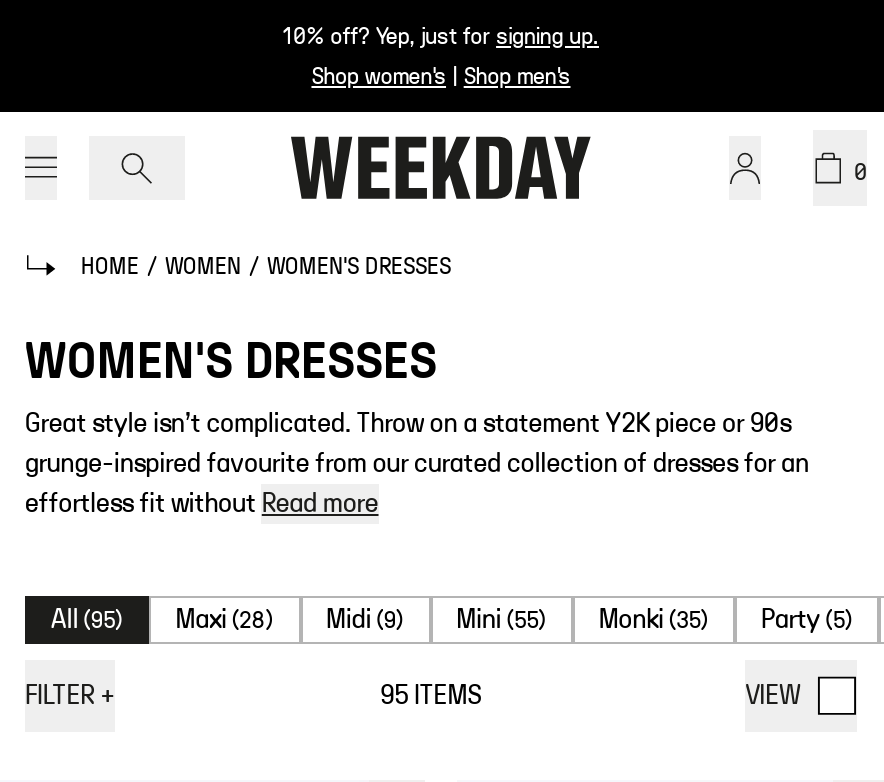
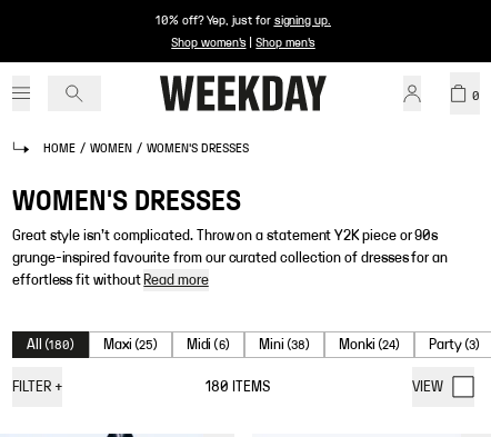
- All (95)
+ All (180)

- Maxi (28)
+ Maxi (25)

- Midi (9)
+ Midi (6)

- Mini (55)
+ Mini (38)

- Monki (35)
+ Monki (24)

- Party (5)
+ Party (3)

- 95 ITEMS
+ 180 ITEMS
